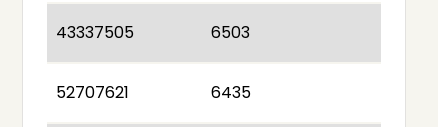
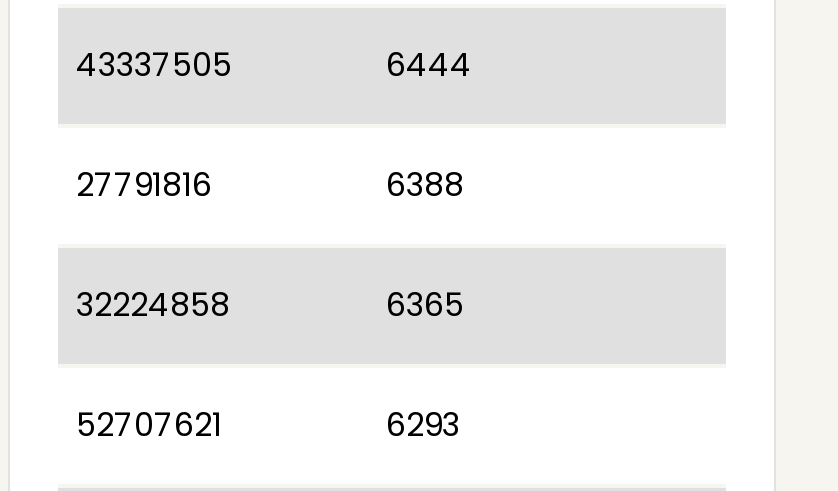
- 6503
+ 6444
+ 27791816
+ 6388
+ 32224858
+ 6365

- 6435
+ 6293
